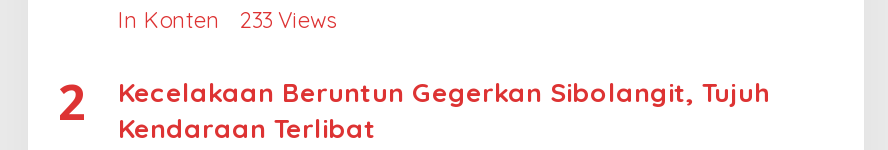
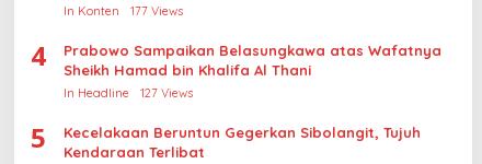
- 233 Views
- 2
+ 177 Views
+ 4
+ Prabowo Sampaikan Belasungkawa atas Wafatnya
+ Sheikh Hamad bin Khalifa Al Thani
+ In Headline
+ 127 Views
+ 5
